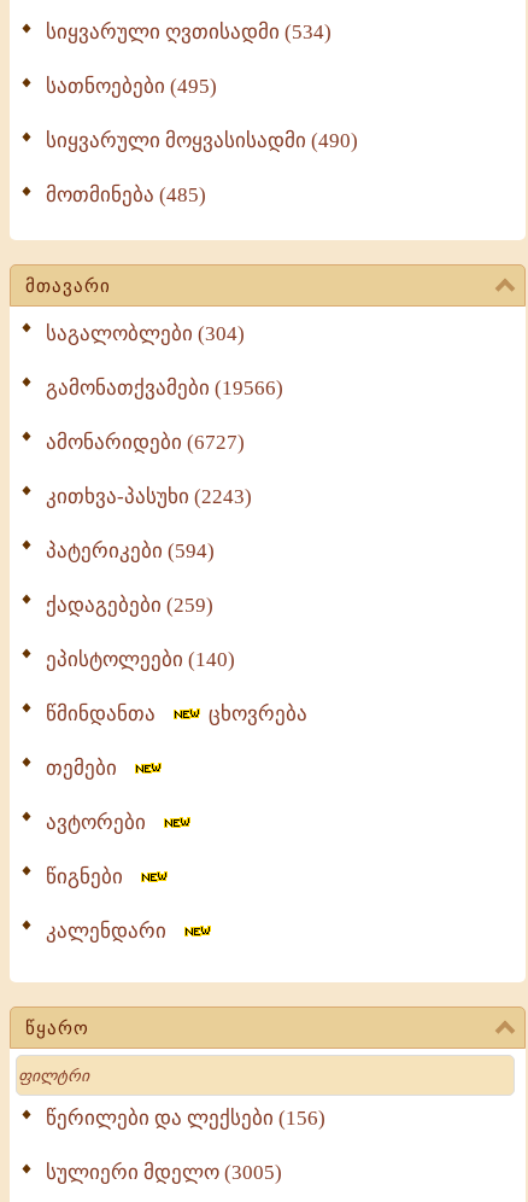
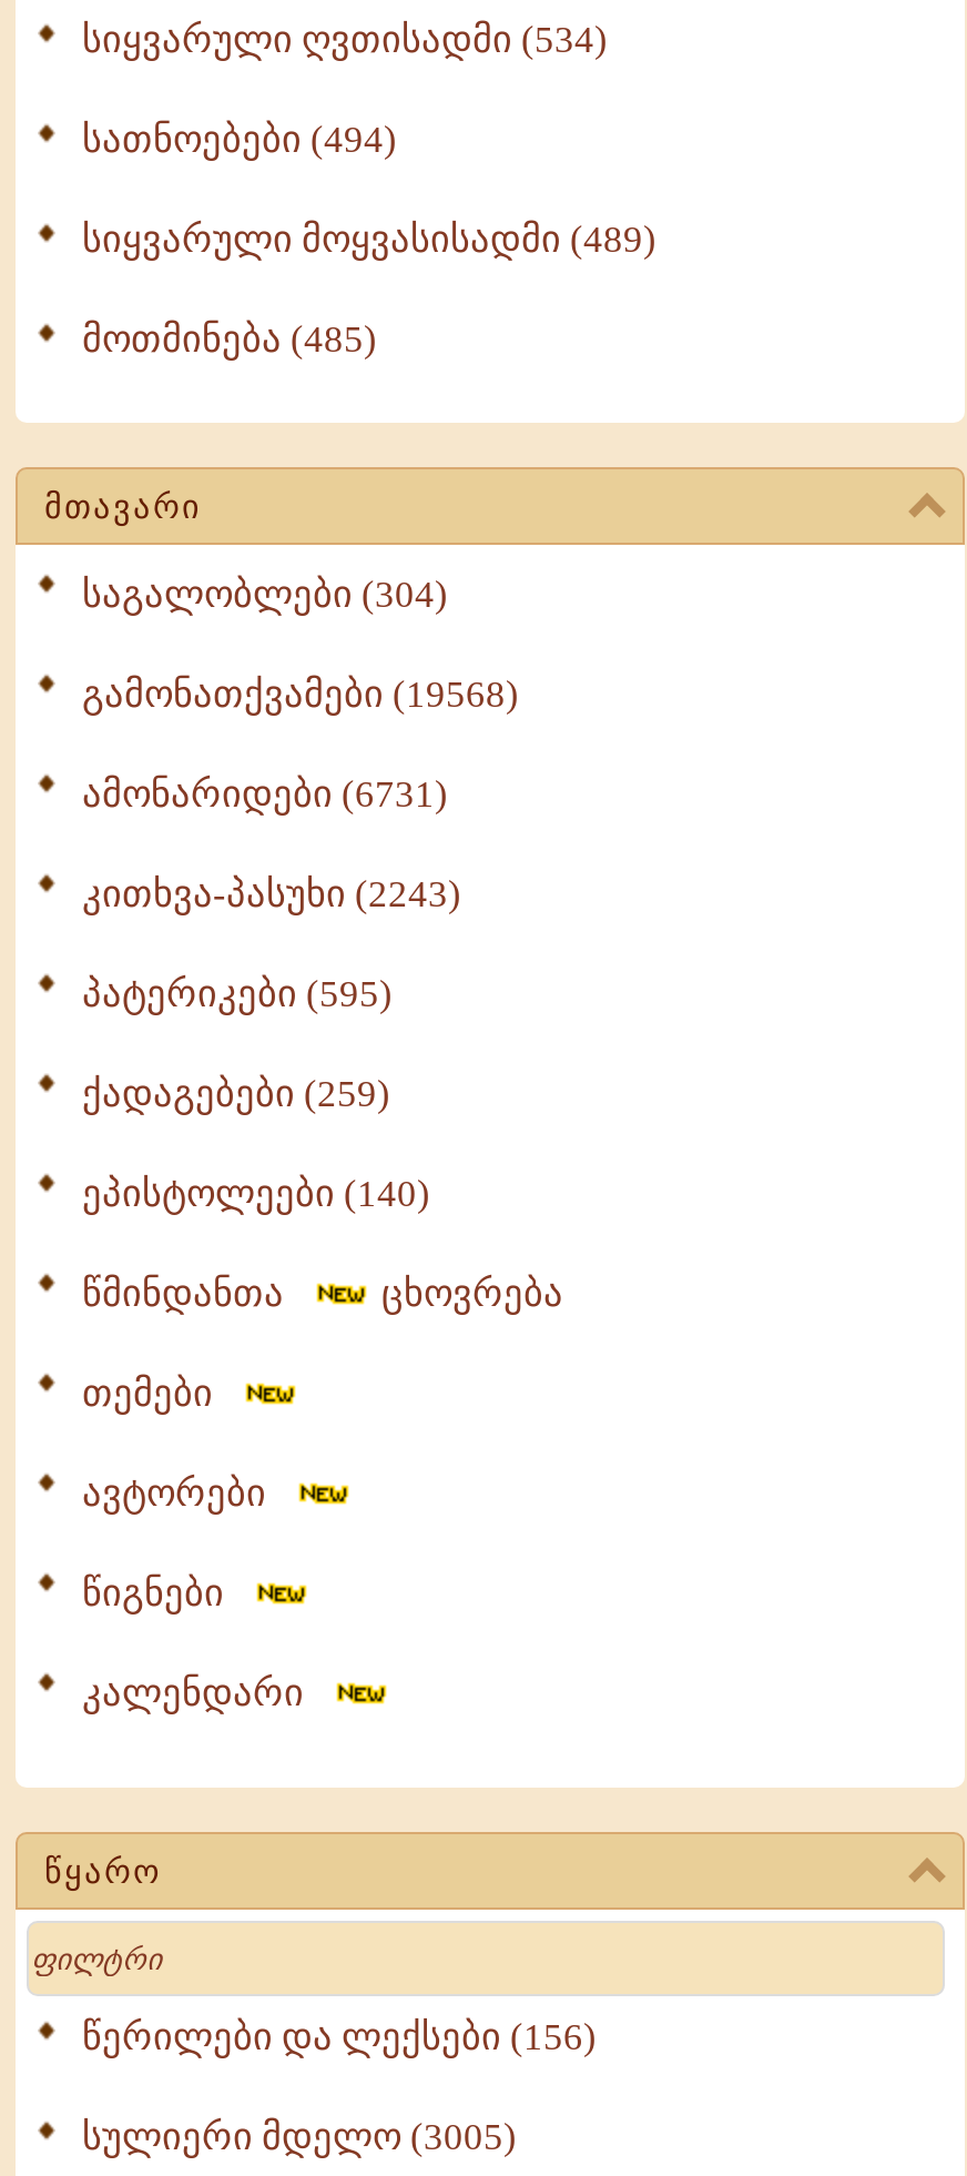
- სათნოებები (495)
+ სათნოებები (494)

- სიყვარული მოყვასისადმი (490)
+ სიყვარული მოყვასისადმი (489)

- გამონათქვამები (19566)
+ გამონათქვამები (19568)

- ამონარიდები (6727)
+ ამონარიდები (6731)

- პატერიკები (594)
+ პატერიკები (595)
